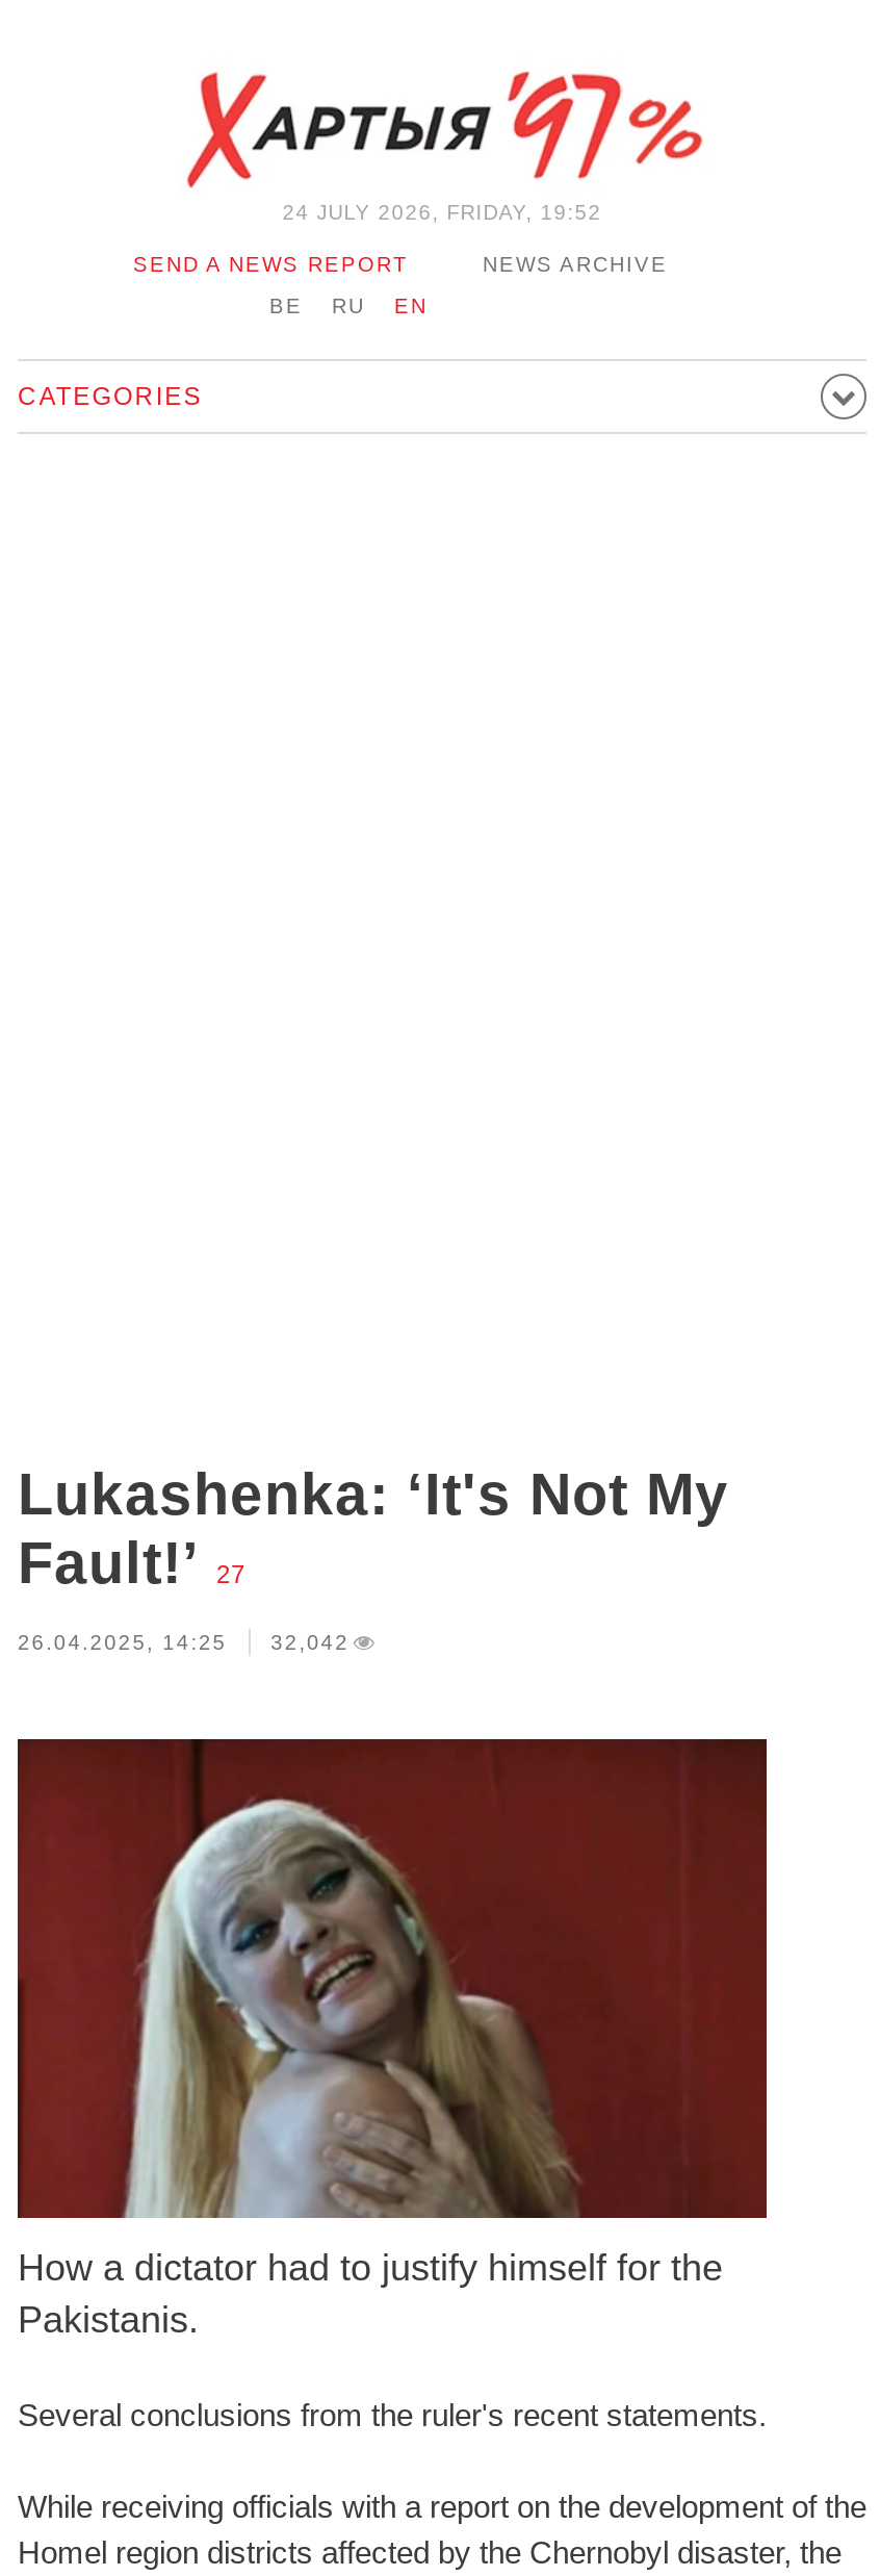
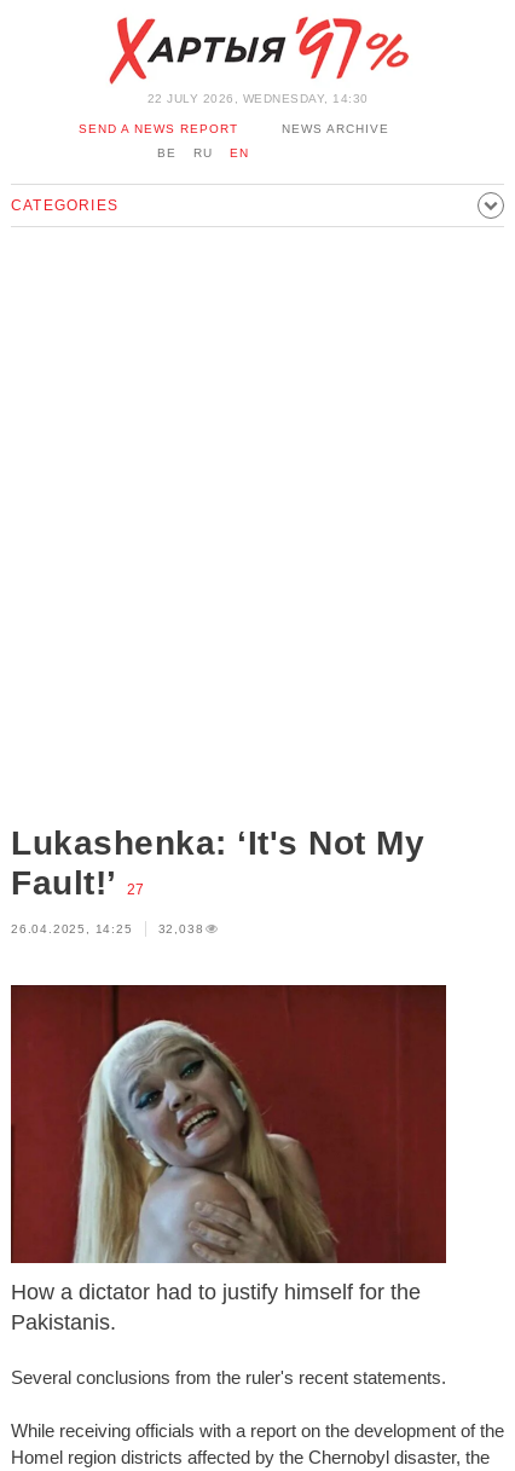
- 24 JULY 2026, FRIDAY, 19:52
+ 22 JULY 2026, WEDNESDAY, 14:30

- 26.04.2025, 14:25 32,042
+ 26.04.2025, 14:25 32,038
